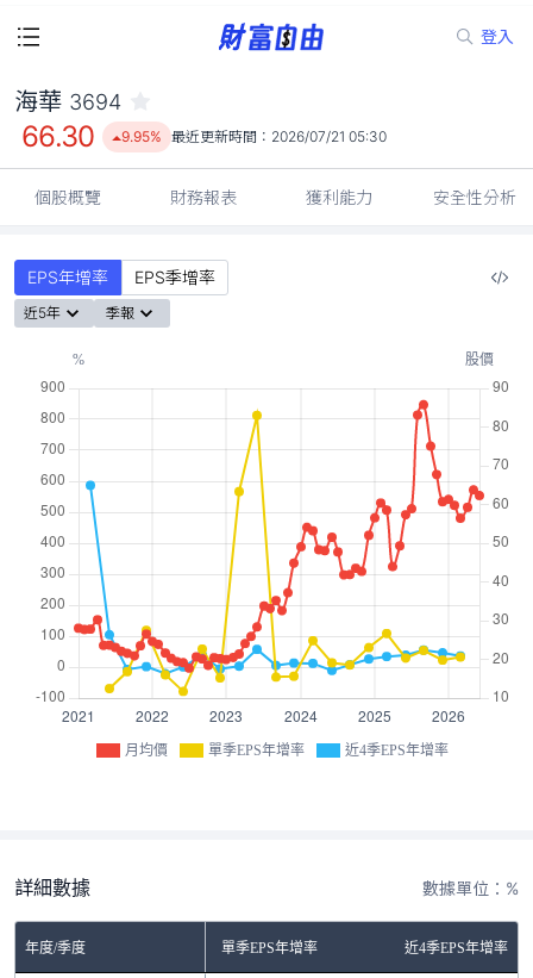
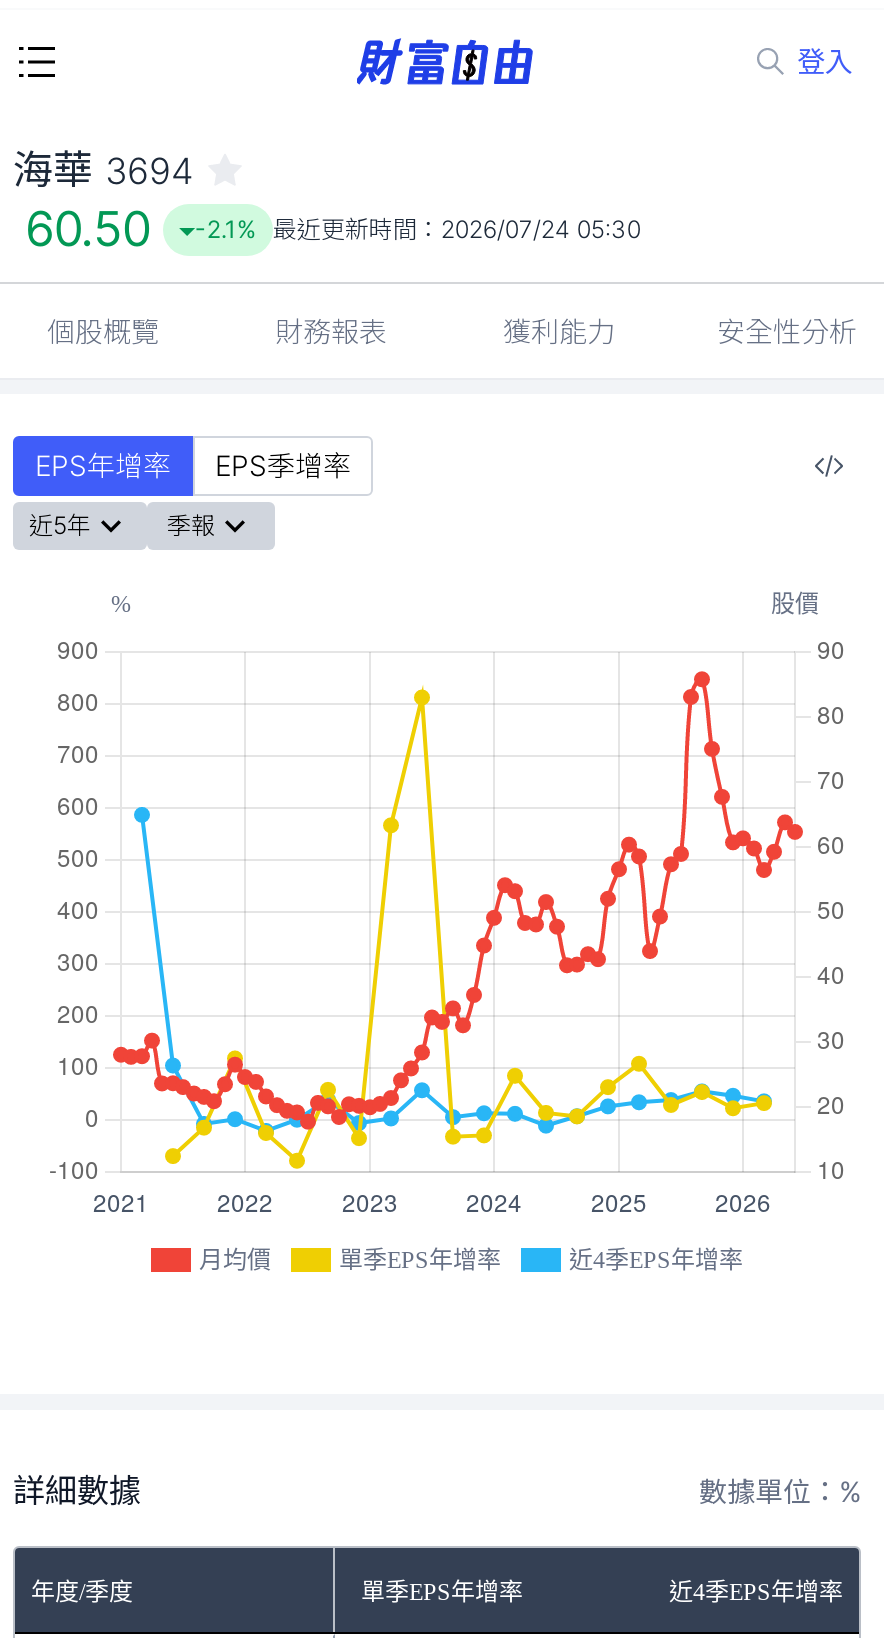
- 66.30
+ 60.50

- 9.95% 最近更新時間：2026/07/21 05:30
+ -2.1% 最近更新時間：2026/07/24 05:30
